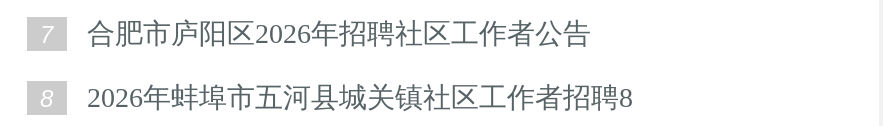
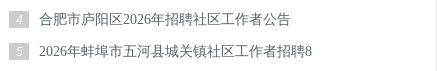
- 7 合肥市庐阳区2026年招聘社区工作者公告
+ 4 合肥市庐阳区2026年招聘社区工作者公告

- 8 2026年蚌埠市五河县城关镇社区工作者招聘8
+ 5 2026年蚌埠市五河县城关镇社区工作者招聘8
